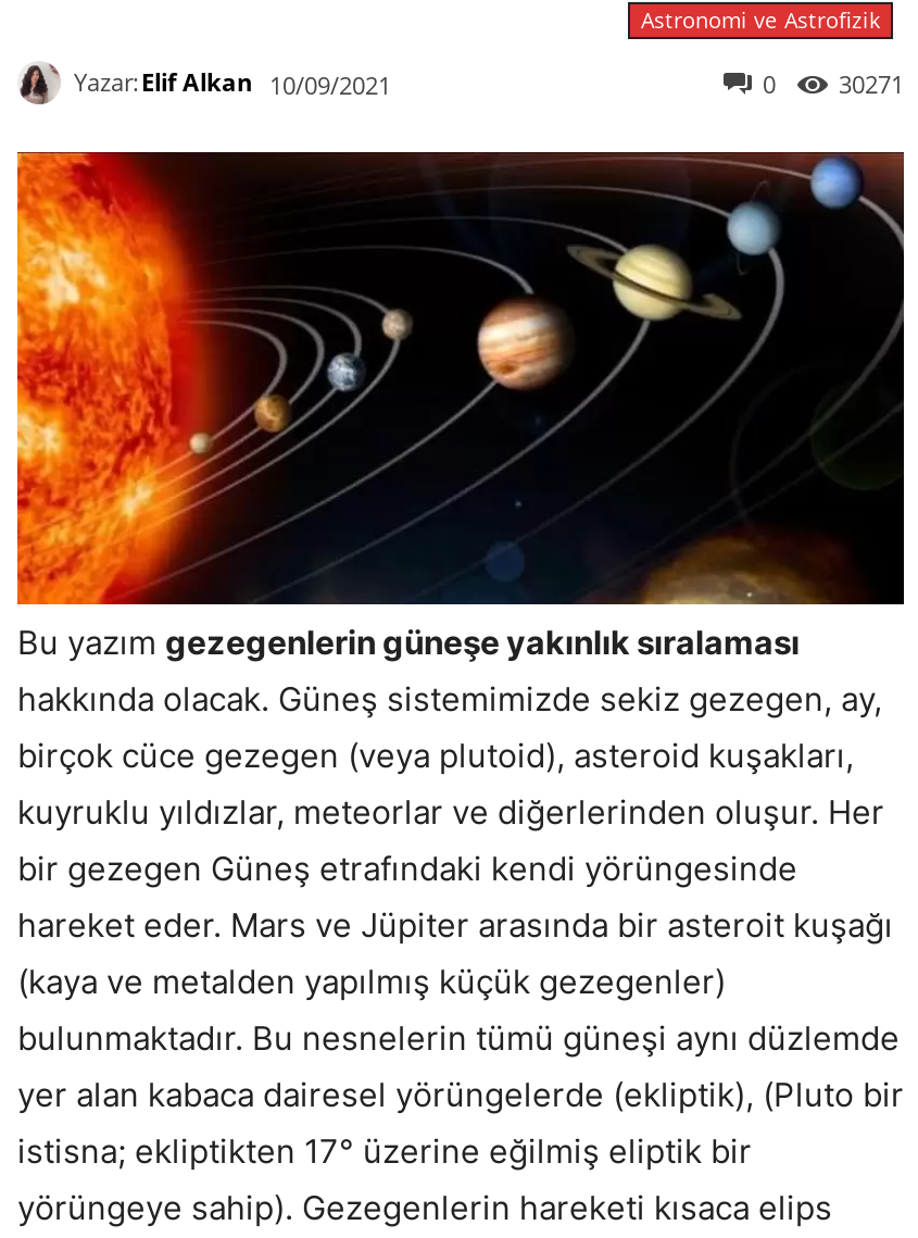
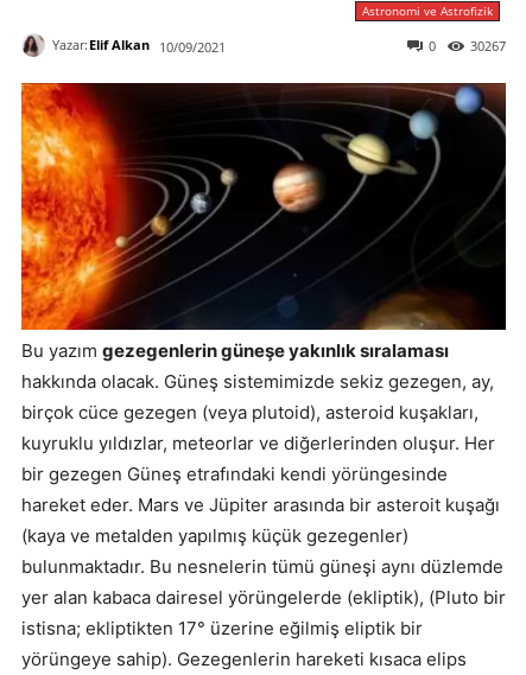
- 0 30271
+ 0 30267
